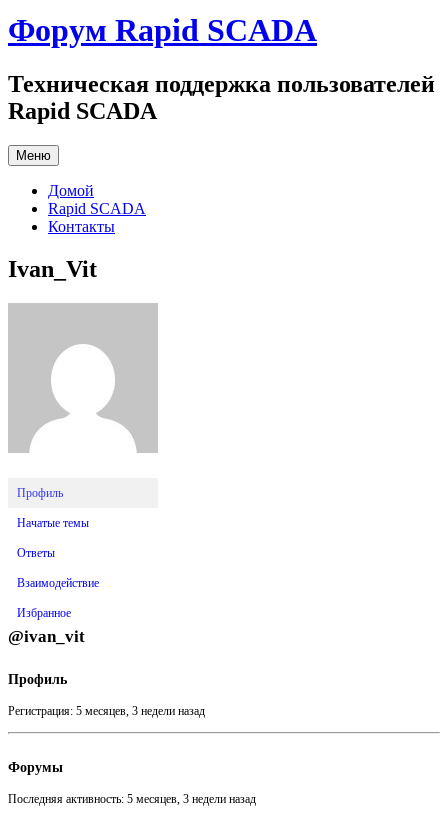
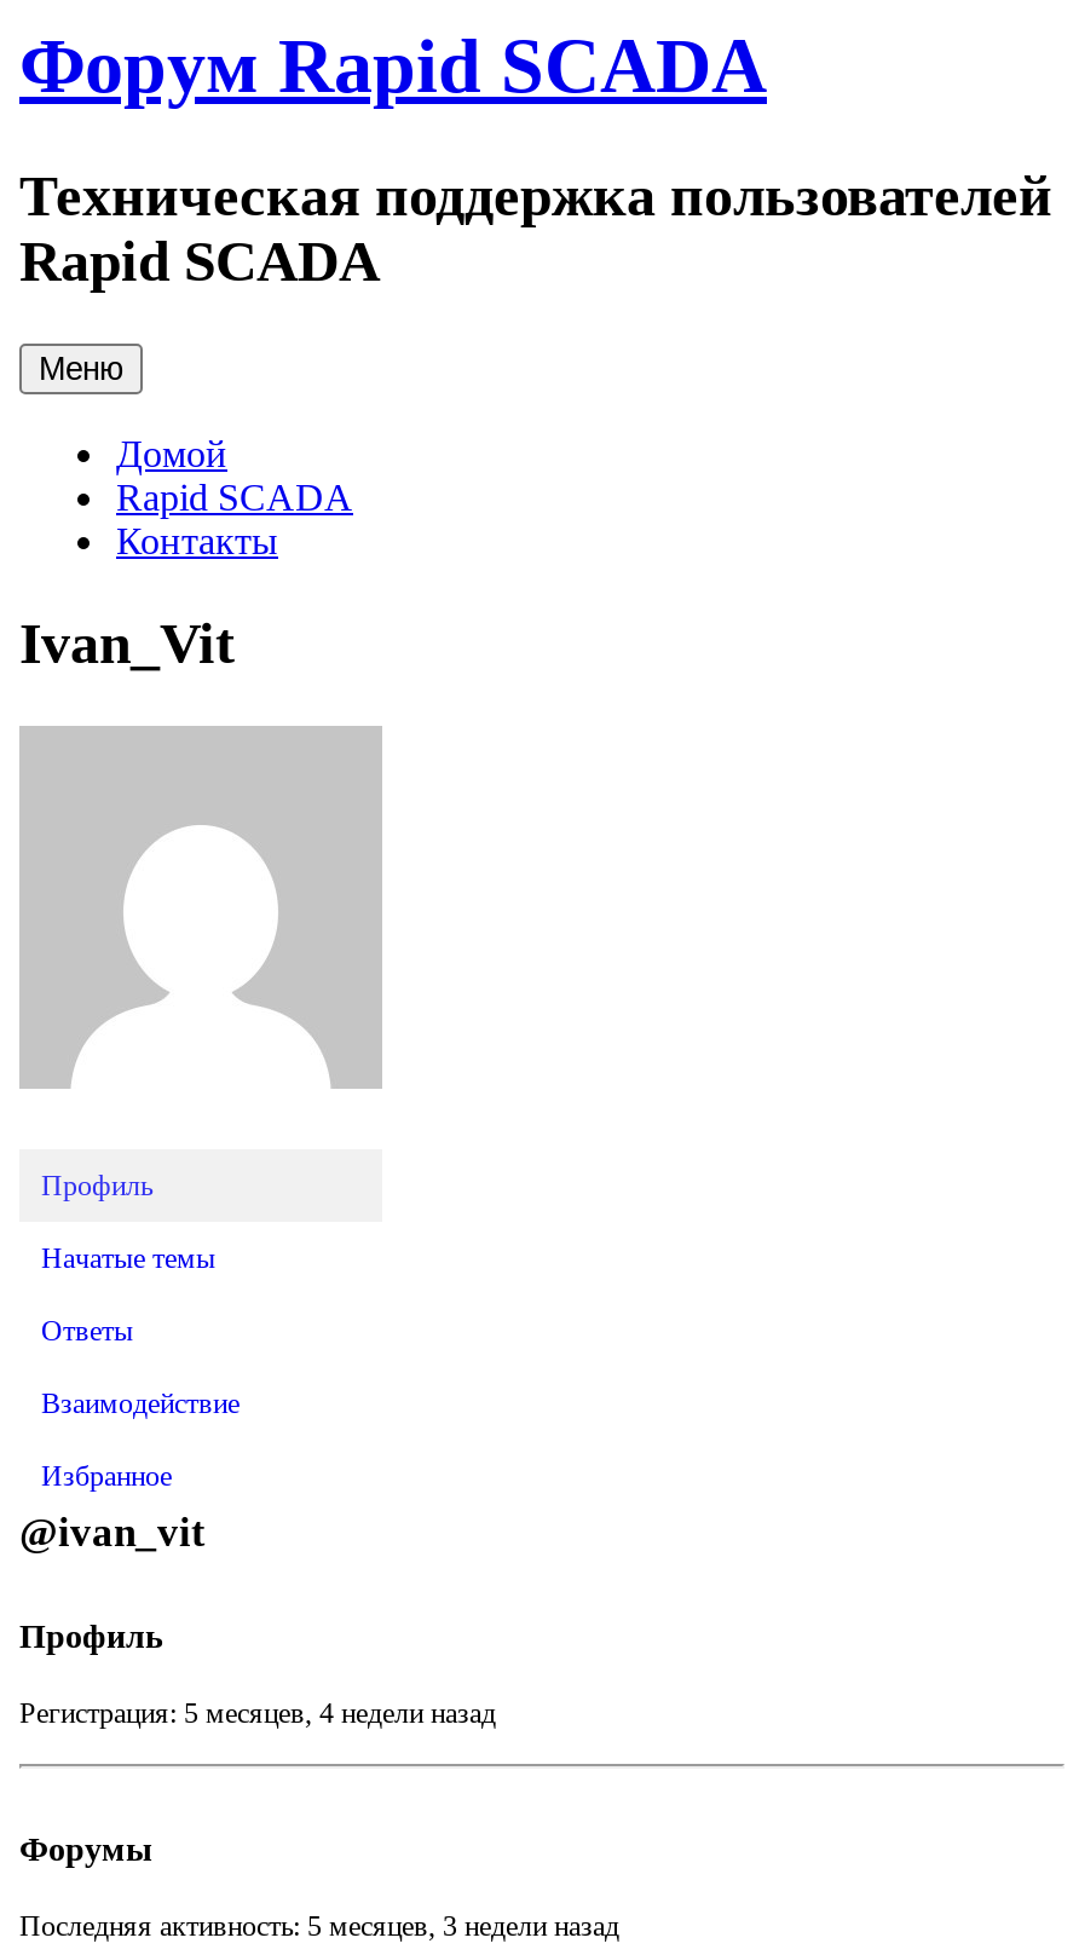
- Регистрация: 5 месяцев, 3 недели назад
+ Регистрация: 5 месяцев, 4 недели назад
